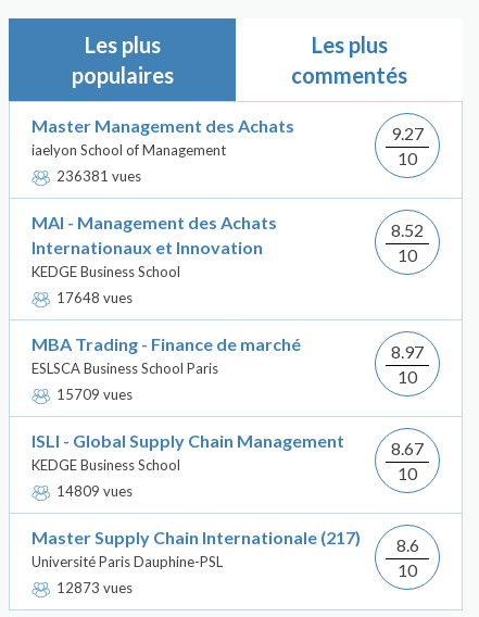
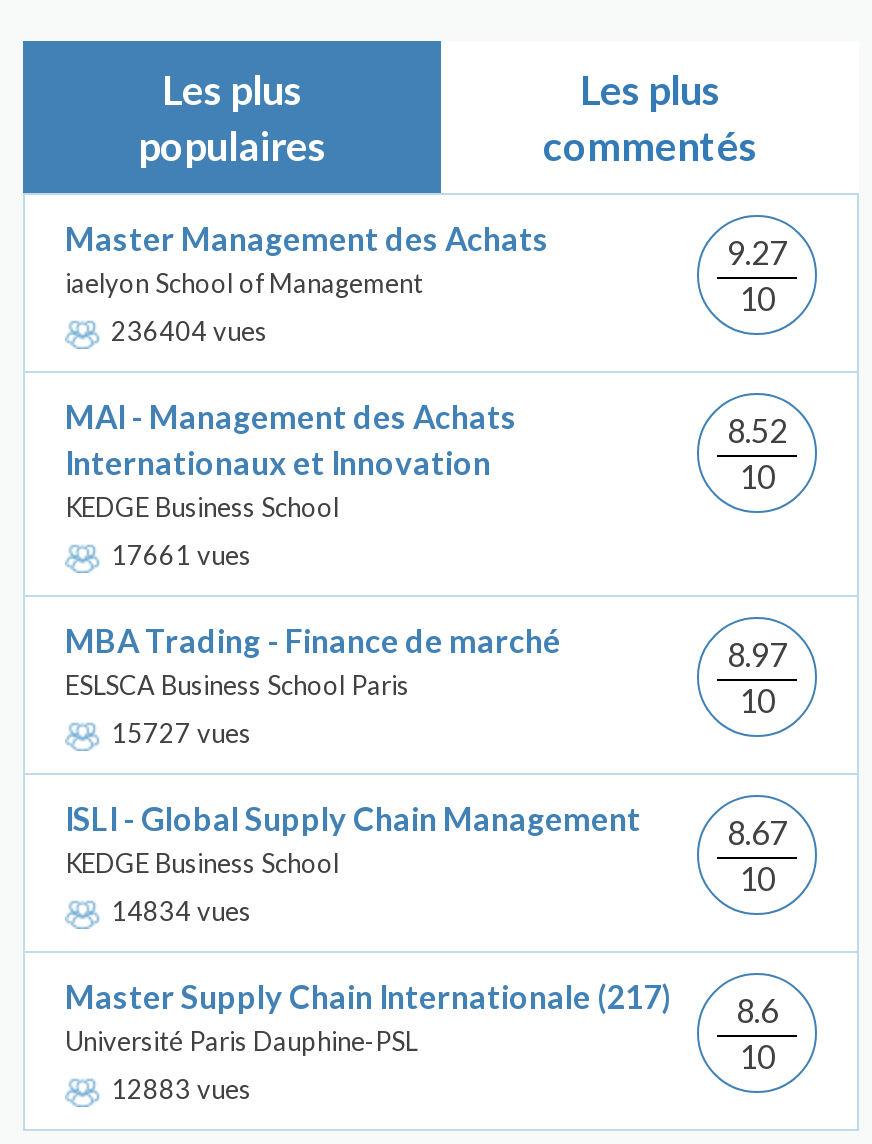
- 236381 vues
+ 236404 vues

- 17648 vues
+ 17661 vues

- 15709 vues
+ 15727 vues

- 14809 vues
+ 14834 vues

- 12873 vues
+ 12883 vues
